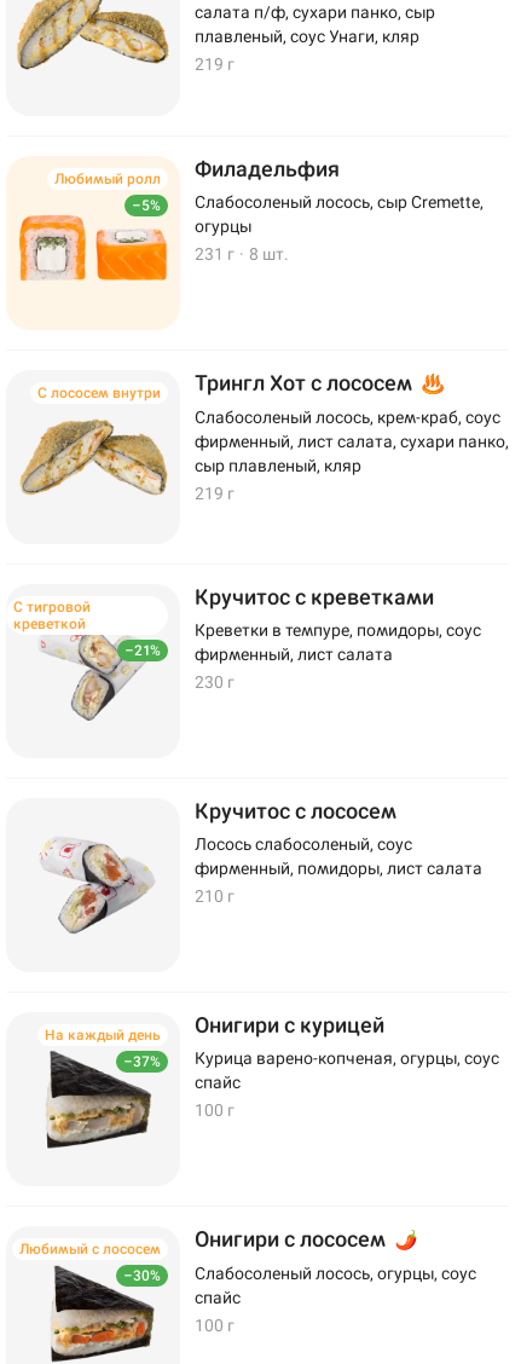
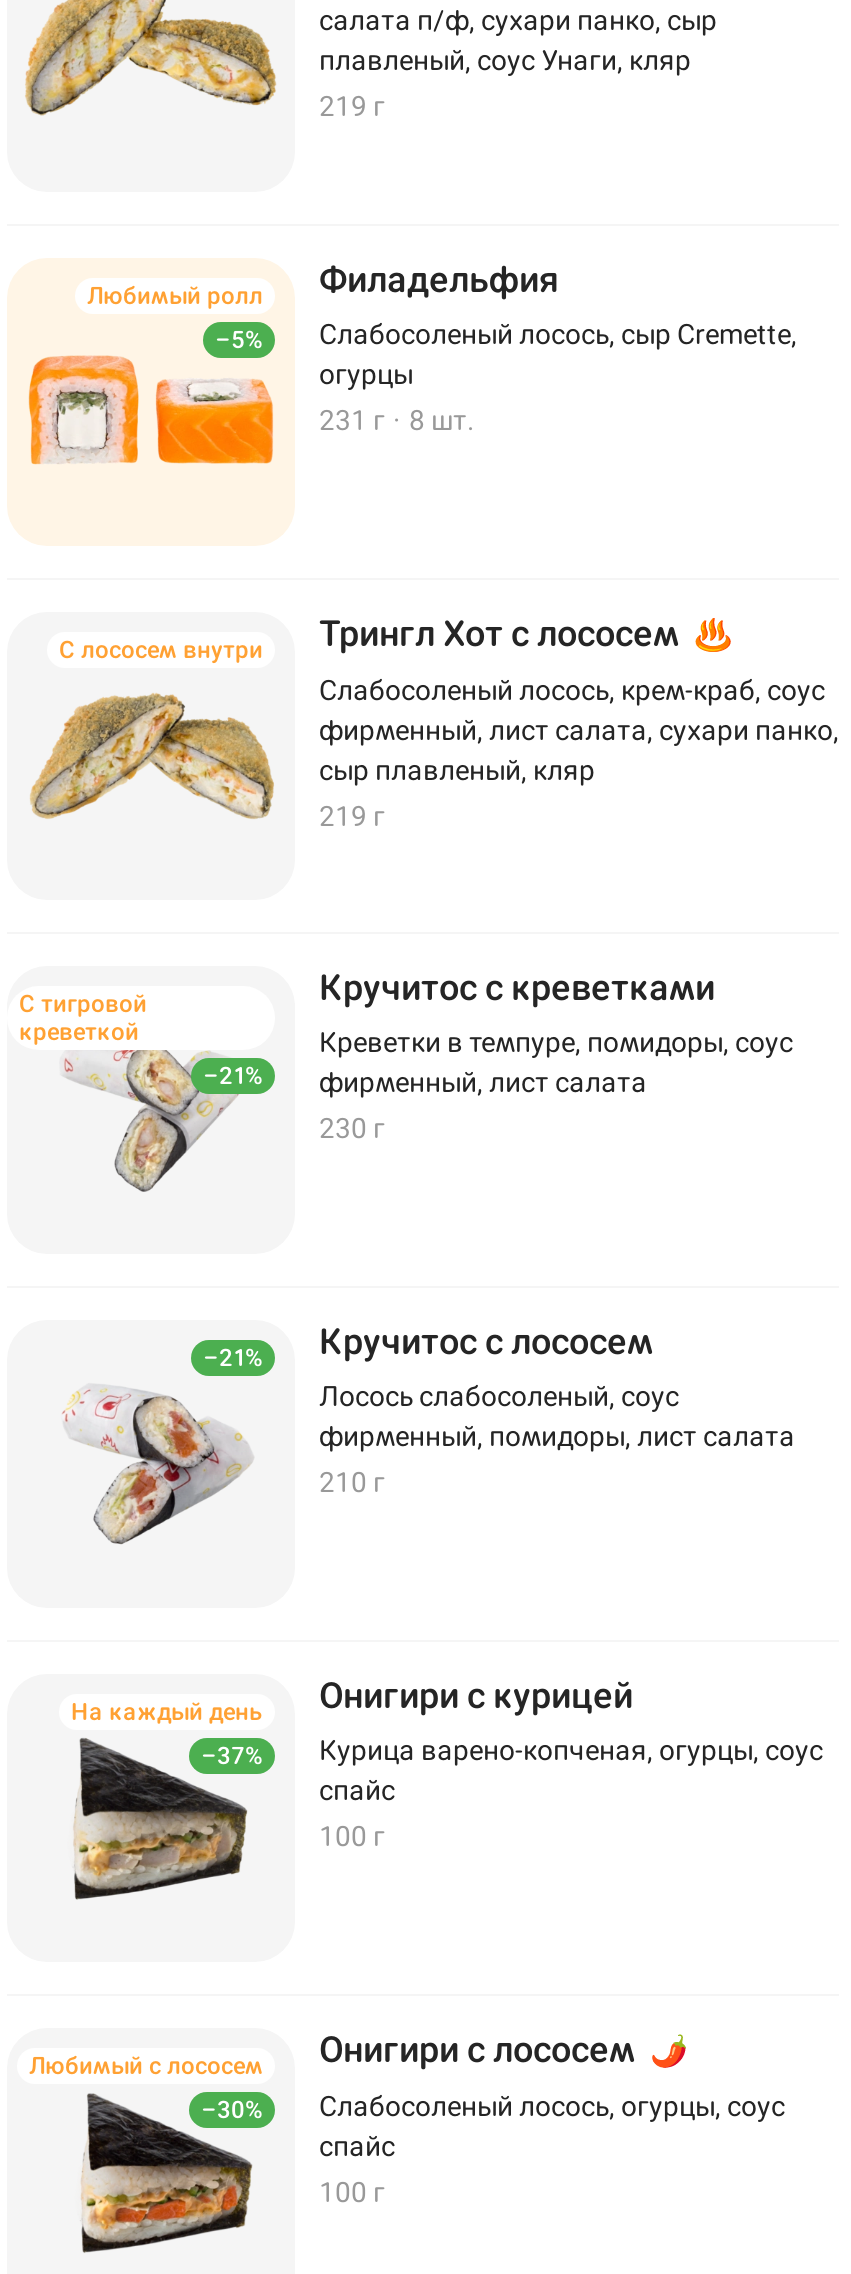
+ –21%
